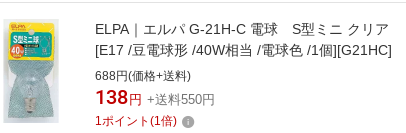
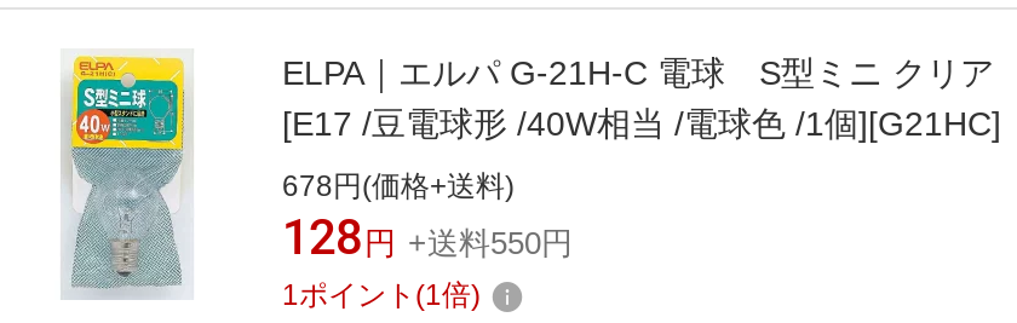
- 688円(価格+送料)
+ 678円(価格+送料)

- 138円 +送料550円
+ 128円 +送料550円
